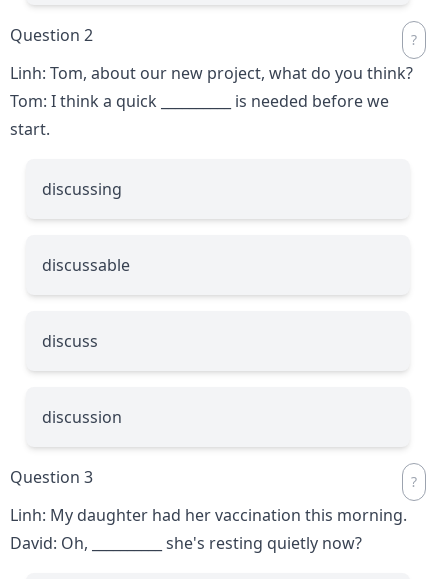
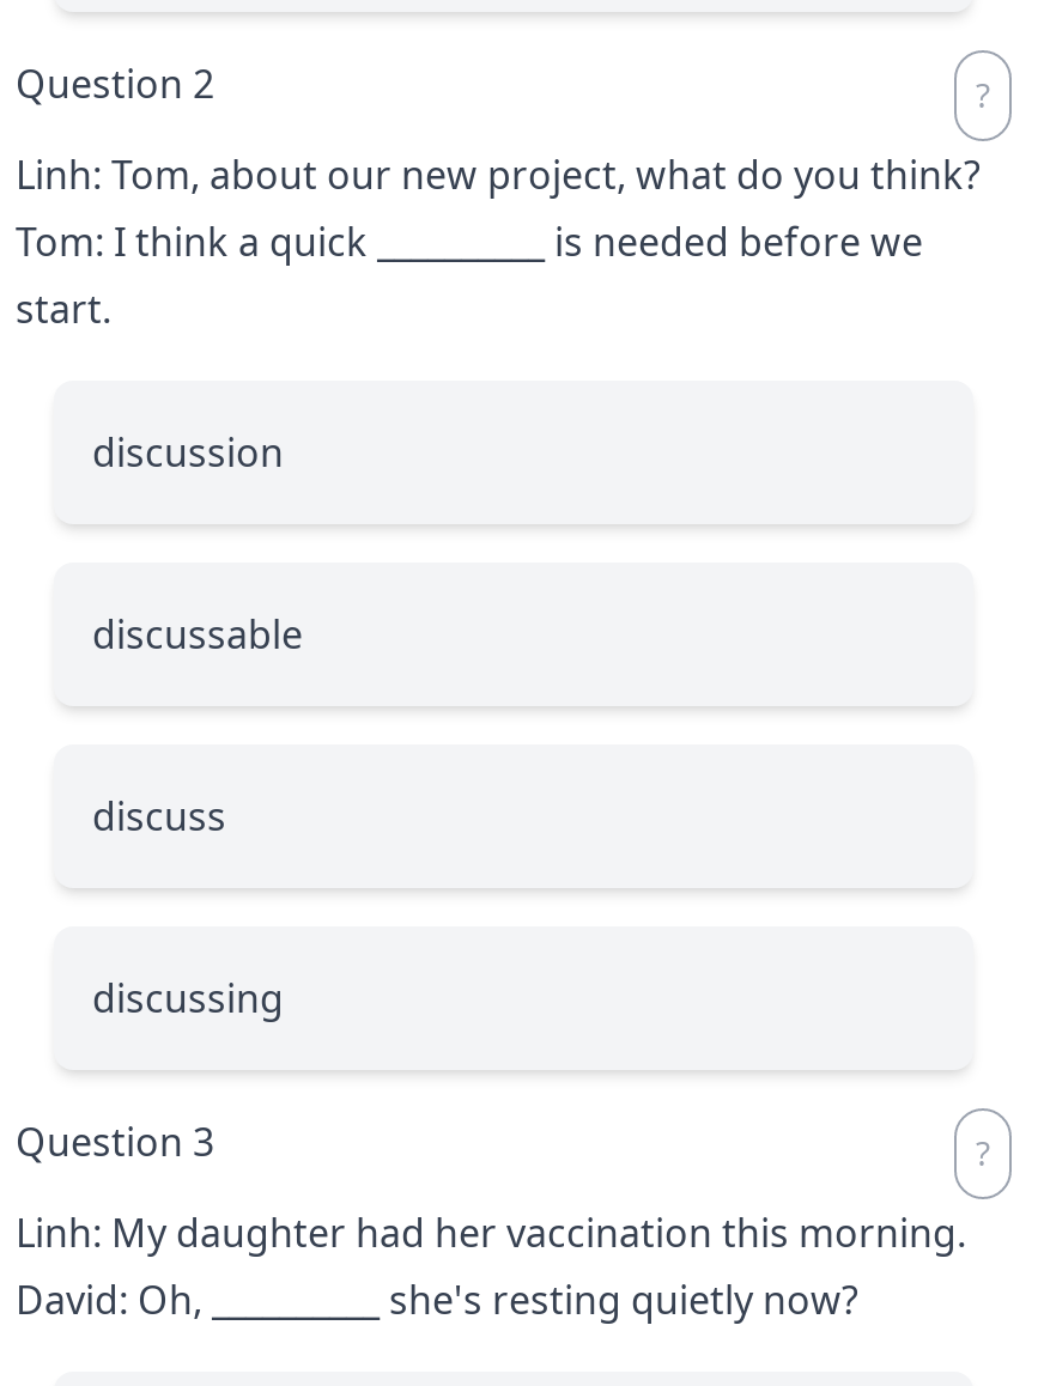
moved down: discussing

moved up: discussion
